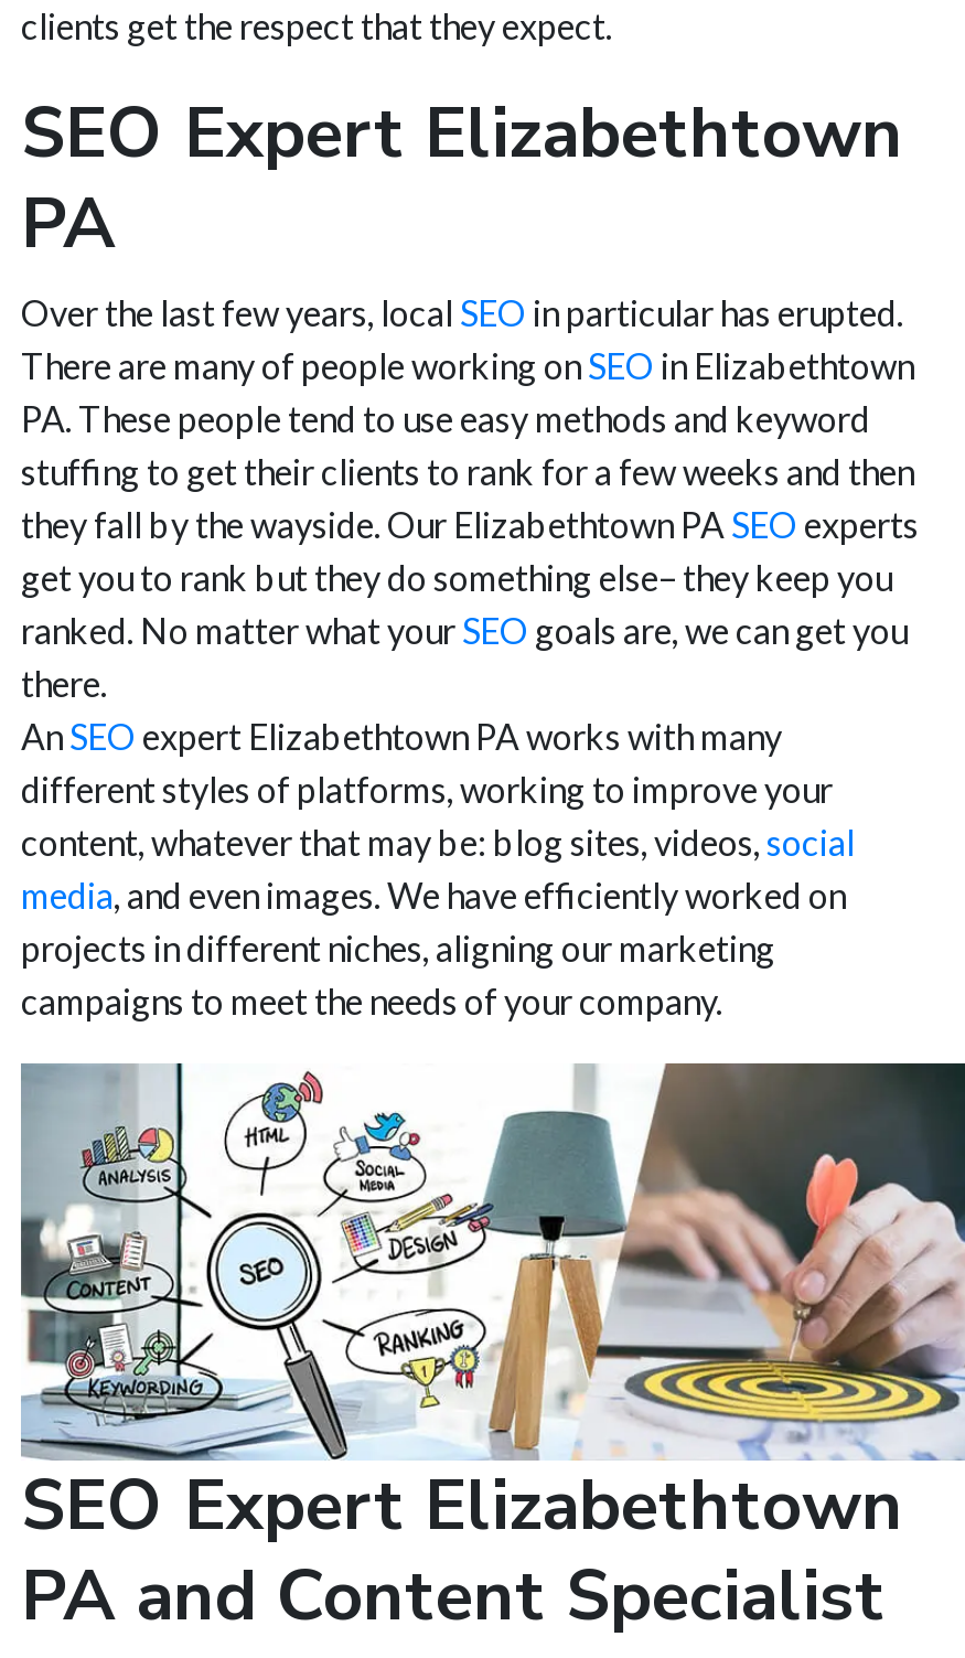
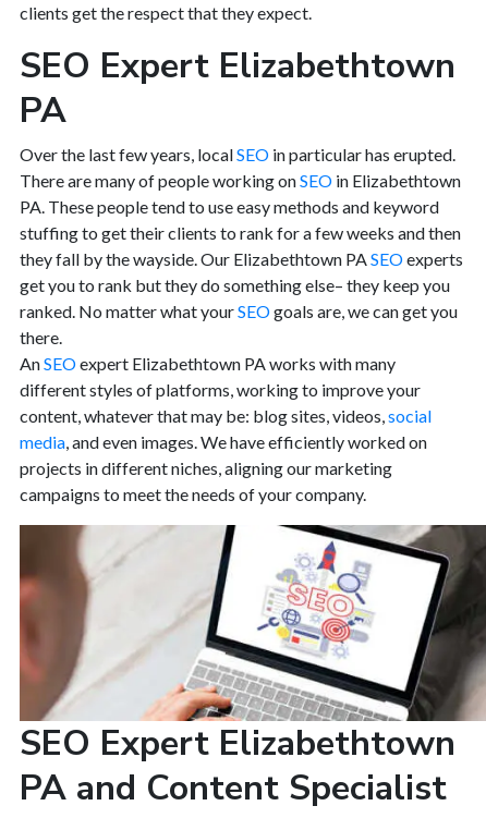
- [image]
+ [image]
